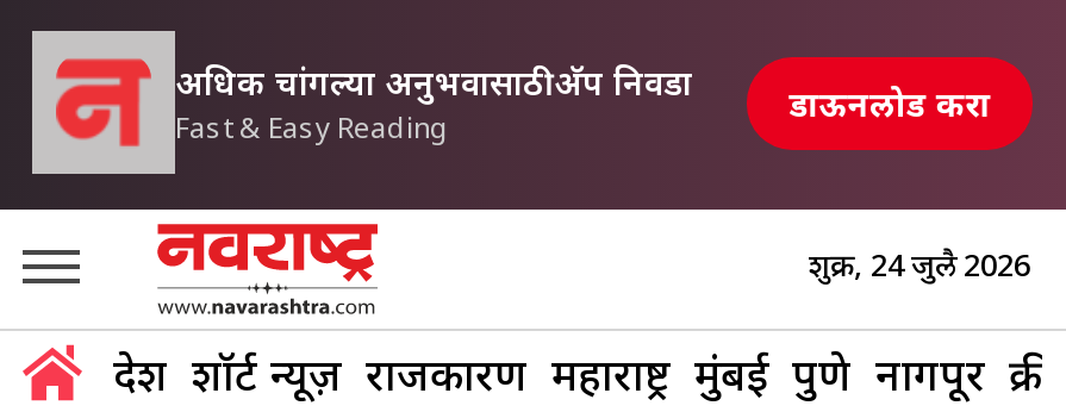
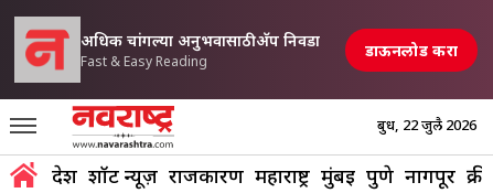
- शुक्र, 24 जुलै 2026
+ बुध, 22 जुलै 2026
